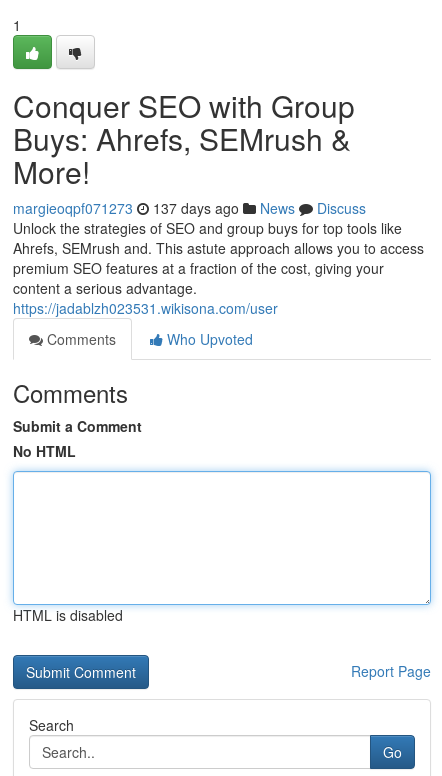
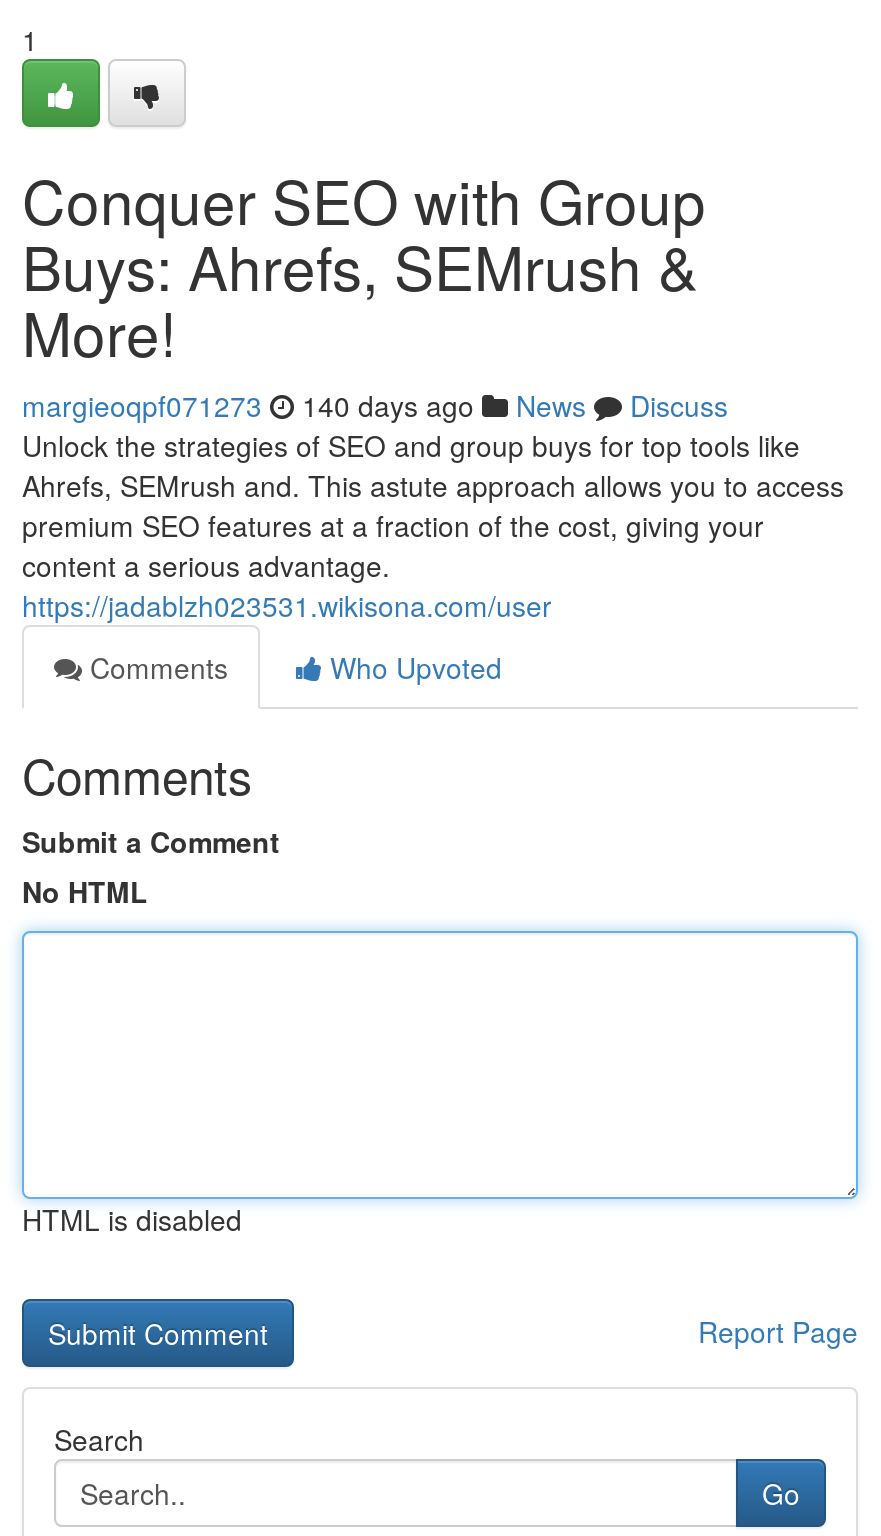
- margieoqpf071273 137 days ago News Discuss
+ margieoqpf071273 140 days ago News Discuss
